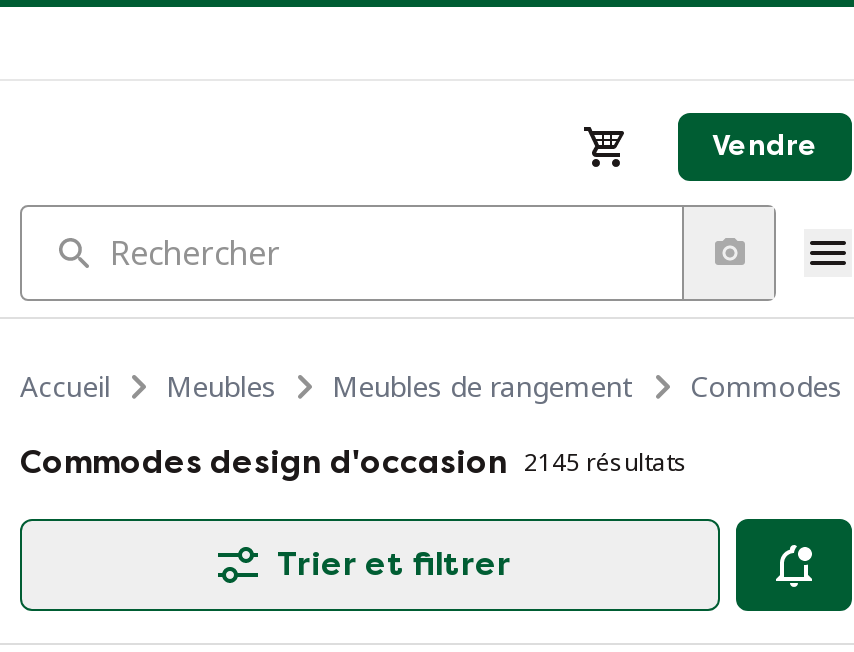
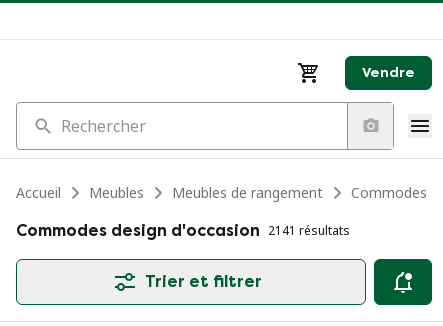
- Commodes design d'occasion 2145 résultats
+ Commodes design d'occasion 2141 résultats
